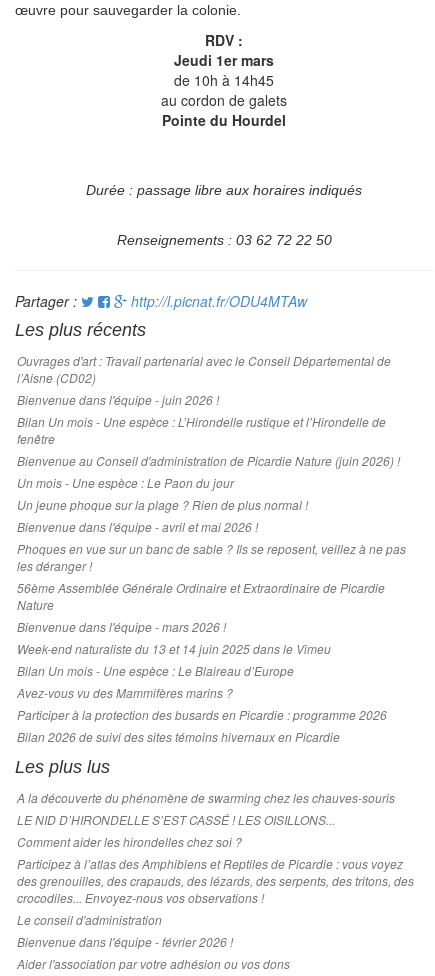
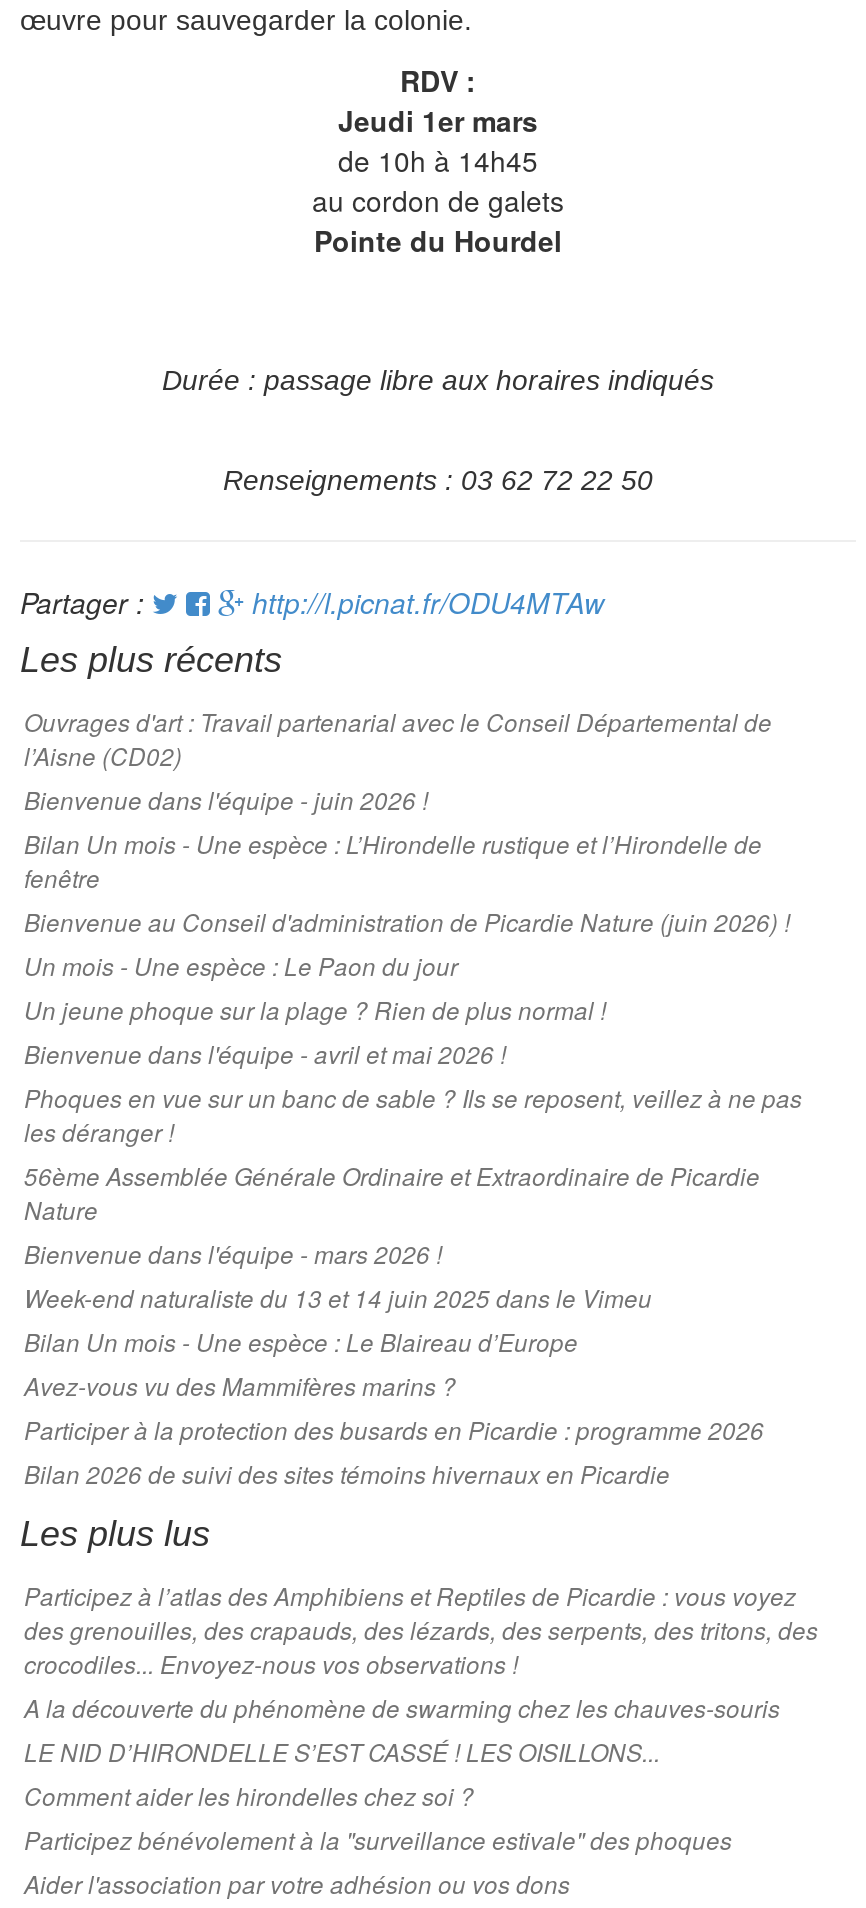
moved down: A la découverte du phénomène de swarming chez les chauves-souris | LE NID D’HIRONDELLE S’EST CASSÉ ! LES OISILLONS... | Comment aider les hirondelles chez soi ?

moved up: Participez à l’atlas des Amphibiens et Reptiles de Picardie : vous voyez | des grenouilles, des crapauds, des lézards, des serpents, des tritons, des | crocodiles... Envoyez-nous vos observations !

- Le conseil d'administration
- Bienvenue dans l'équipe - février 2026 !
+ Participez bénévolement à la "surveillance estivale" des phoques
